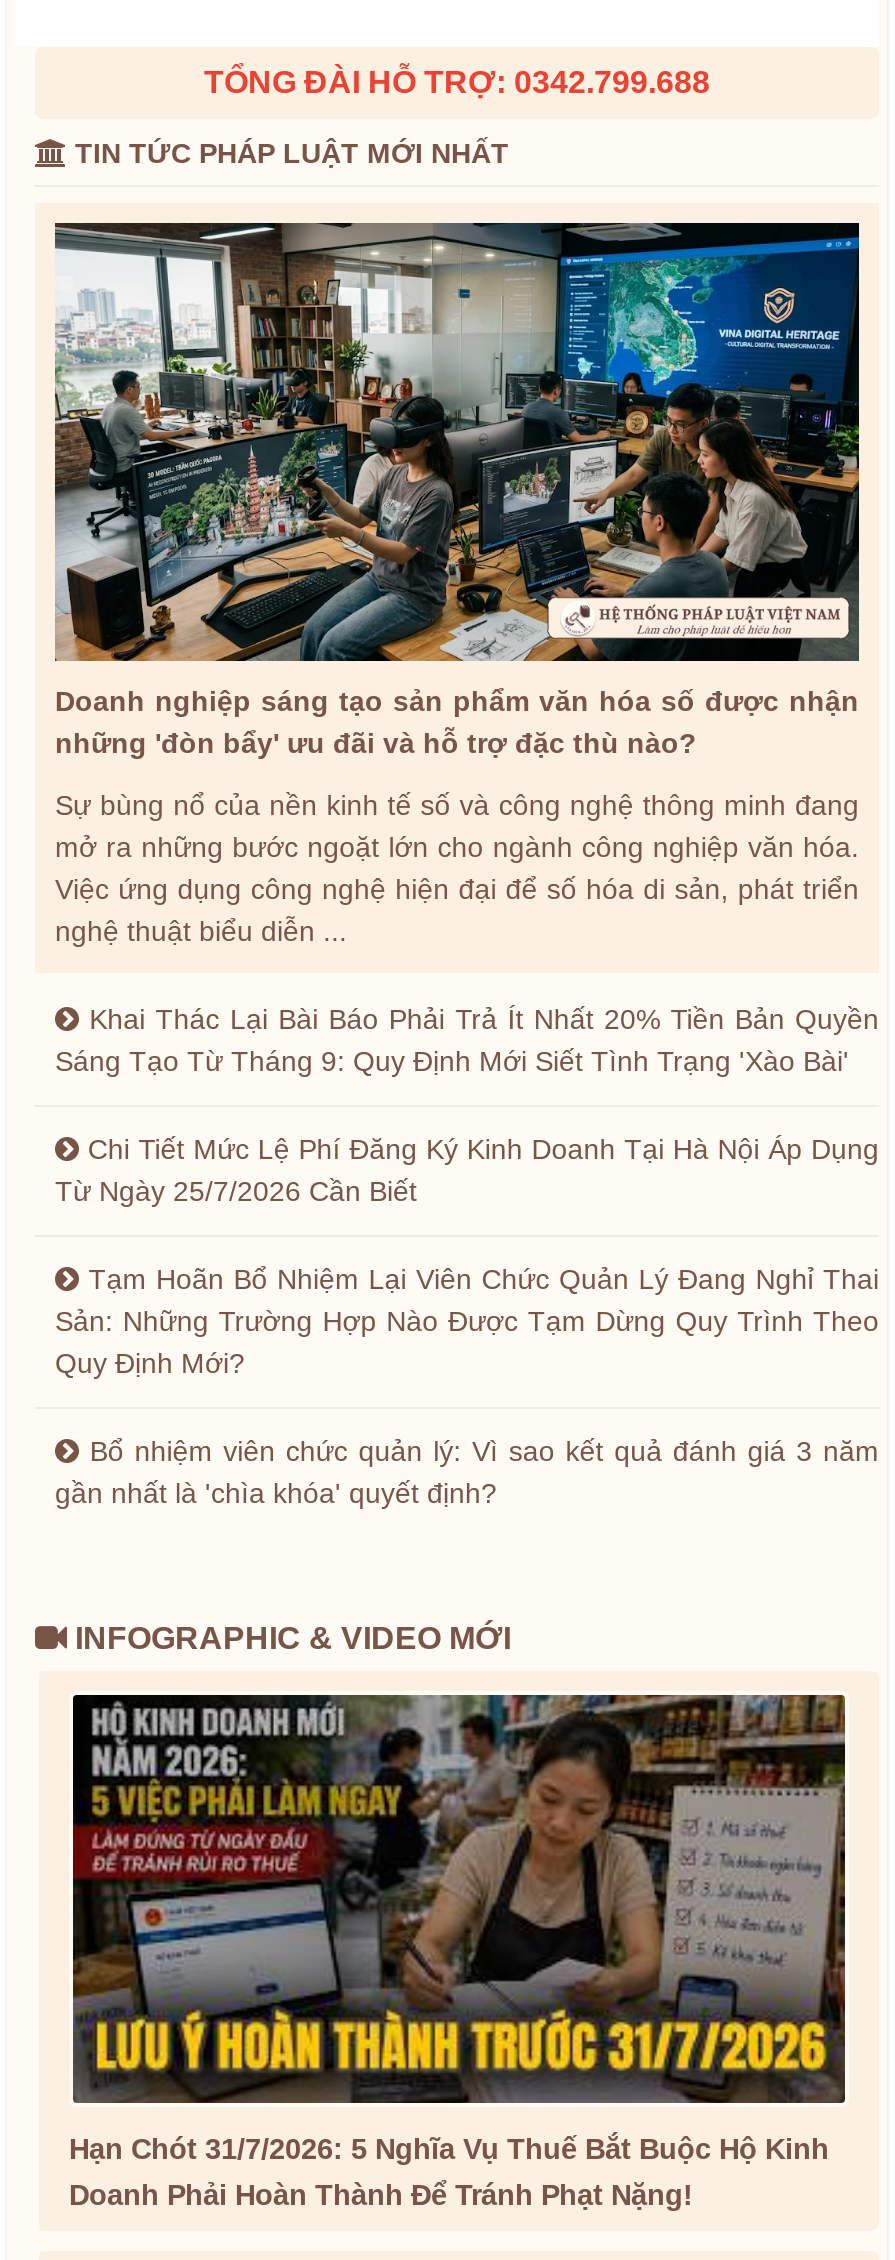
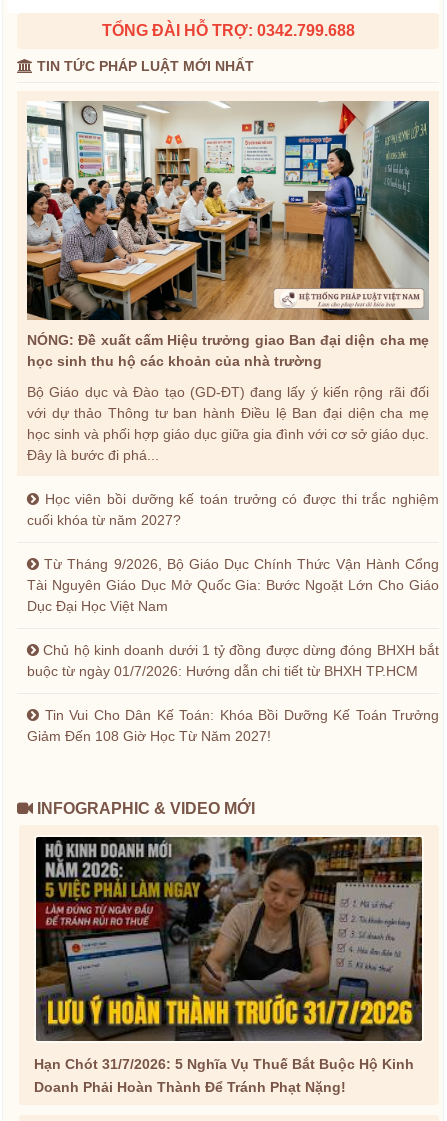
- [image]
- Doanh nghiệp sáng tạo sản phẩm văn hóa số được nhận
- những 'đòn bẩy' ưu đãi và hỗ trợ đặc thù nào?
+ [image]
+ NÓNG: Đề xuất cấm Hiệu trưởng giao Ban đại diện cha mẹ
+ học sinh thu hộ các khoản của nhà trường

- Sự bùng nổ của nền kinh tế số và công nghệ thông minh đang
- mở ra những bước ngoặt lớn cho ngành công nghiệp văn hóa.
- Việc ứng dụng công nghệ hiện đại để số hóa di sản, phát triển
- nghệ thuật biểu diễn ...
+ Bộ Giáo dục và Đào tạo (GD-ĐT) đang lấy ý kiến rộng rãi đối
+ với dự thảo Thông tư ban hành Điều lệ Ban đại diện cha mẹ
+ học sinh và phối hợp giáo dục giữa gia đình với cơ sở giáo dục.
+ Đây là bước đi phá...

- Khai Thác Lại Bài Báo Phải Trả Ít Nhất 20% Tiền Bản Quyền
- Sáng Tạo Từ Tháng 9: Quy Định Mới Siết Tình Trạng 'Xào Bài'
+ Học viên bồi dưỡng kế toán trưởng có được thi trắc nghiệm
+ cuối khóa từ năm 2027?

- Chi Tiết Mức Lệ Phí Đăng Ký Kinh Doanh Tại Hà Nội Áp Dụng
- Từ Ngày 25/7/2026 Cần Biết
+ Từ Tháng 9/2026, Bộ Giáo Dục Chính Thức Vận Hành Cổng
+ Tài Nguyên Giáo Dục Mở Quốc Gia: Bước Ngoặt Lớn Cho Giáo
+ Dục Đại Học Việt Nam

- Tạm Hoãn Bổ Nhiệm Lại Viên Chức Quản Lý Đang Nghỉ Thai
- Sản: Những Trường Hợp Nào Được Tạm Dừng Quy Trình Theo
- Quy Định Mới?
+ Chủ hộ kinh doanh dưới 1 tỷ đồng được dừng đóng BHXH bắt
+ buộc từ ngày 01/7/2026: Hướng dẫn chi tiết từ BHXH TP.HCM

- Bổ nhiệm viên chức quản lý: Vì sao kết quả đánh giá 3 năm
- gần nhất là 'chìa khóa' quyết định?
+ Tin Vui Cho Dân Kế Toán: Khóa Bồi Dưỡng Kế Toán Trưởng
+ Giảm Đến 108 Giờ Học Từ Năm 2027!
